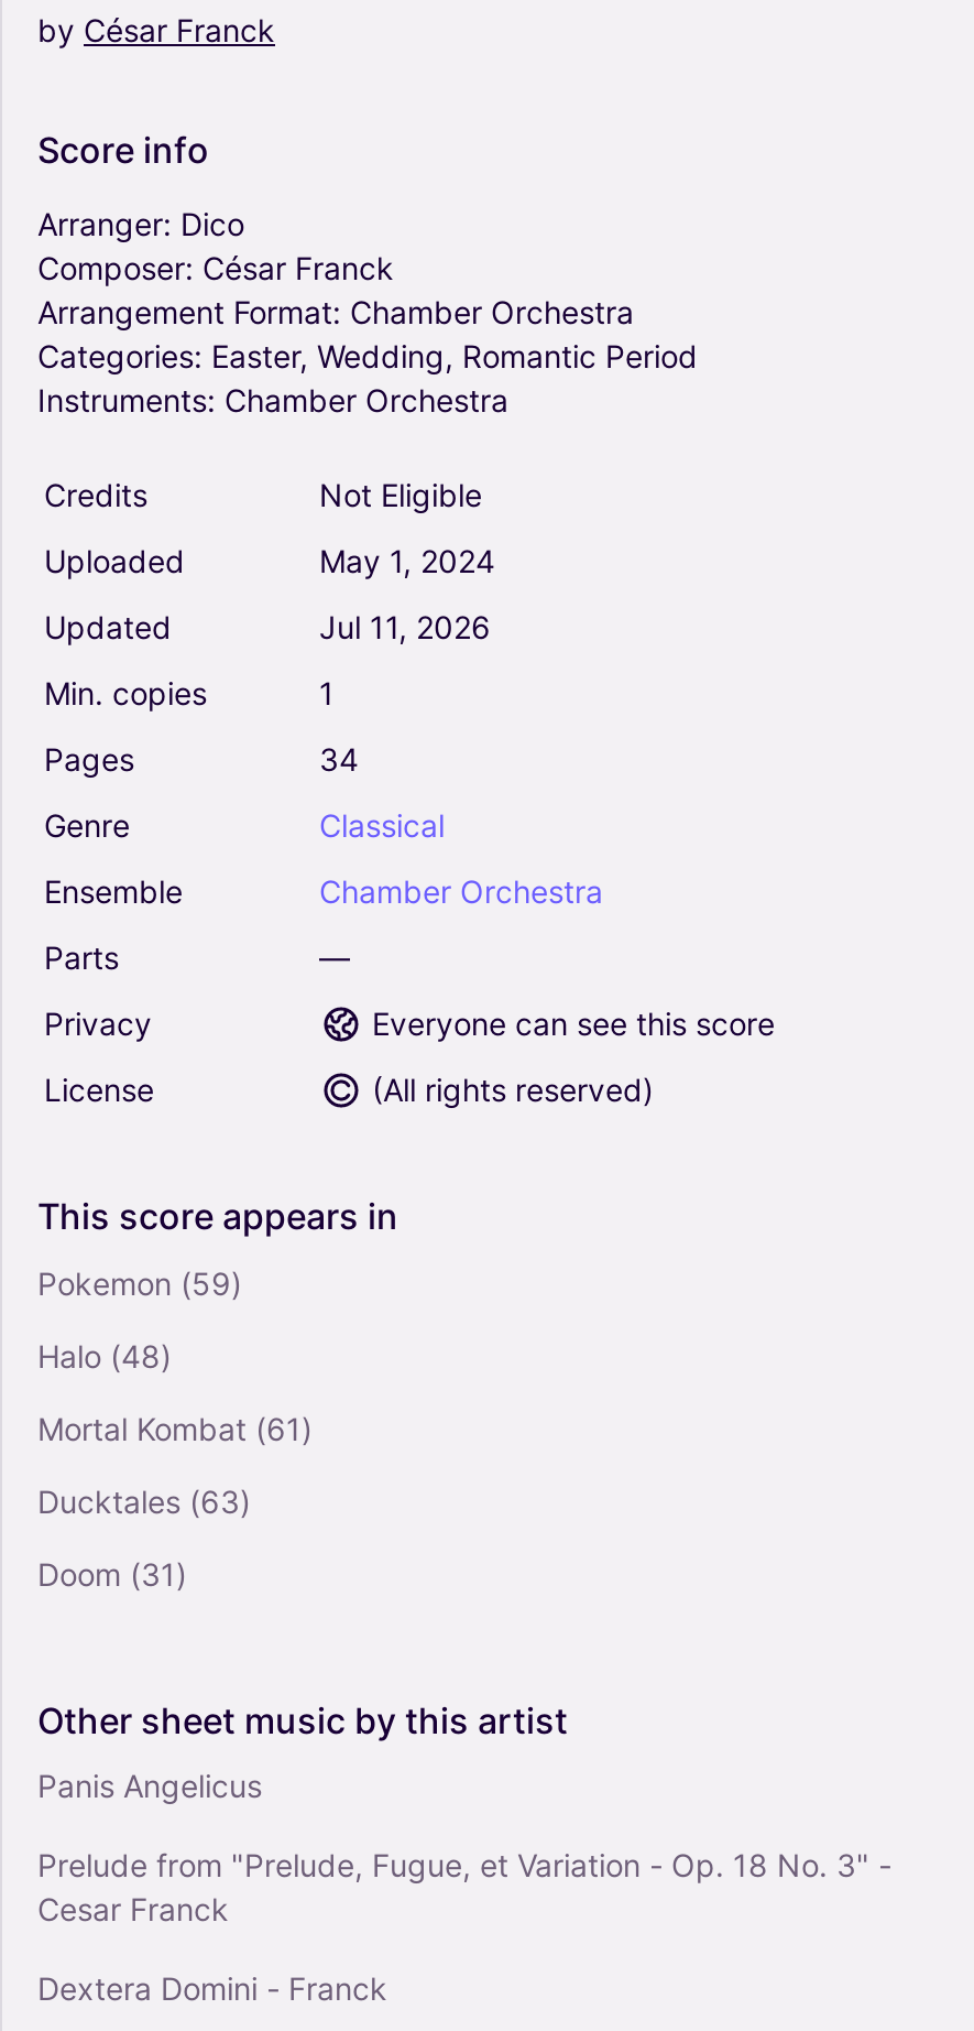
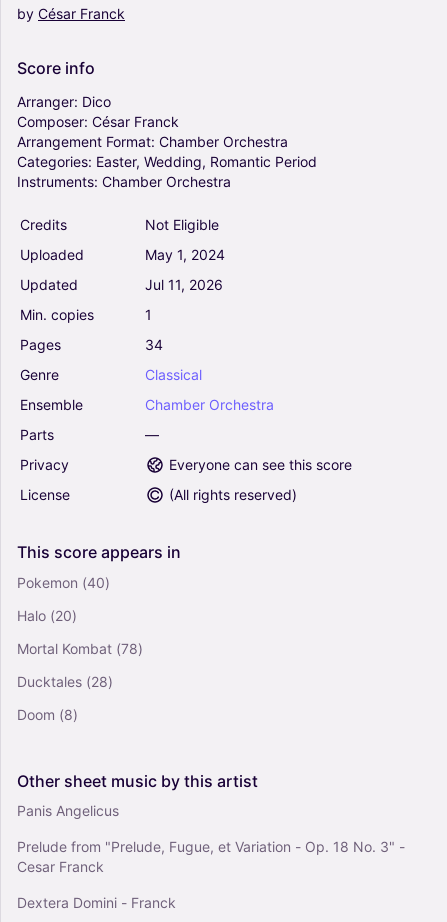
- Pokemon (59)
+ Pokemon (40)

- Halo (48)
+ Halo (20)

- Mortal Kombat (61)
+ Mortal Kombat (78)

- Ducktales (63)
+ Ducktales (28)

- Doom (31)
+ Doom (8)
